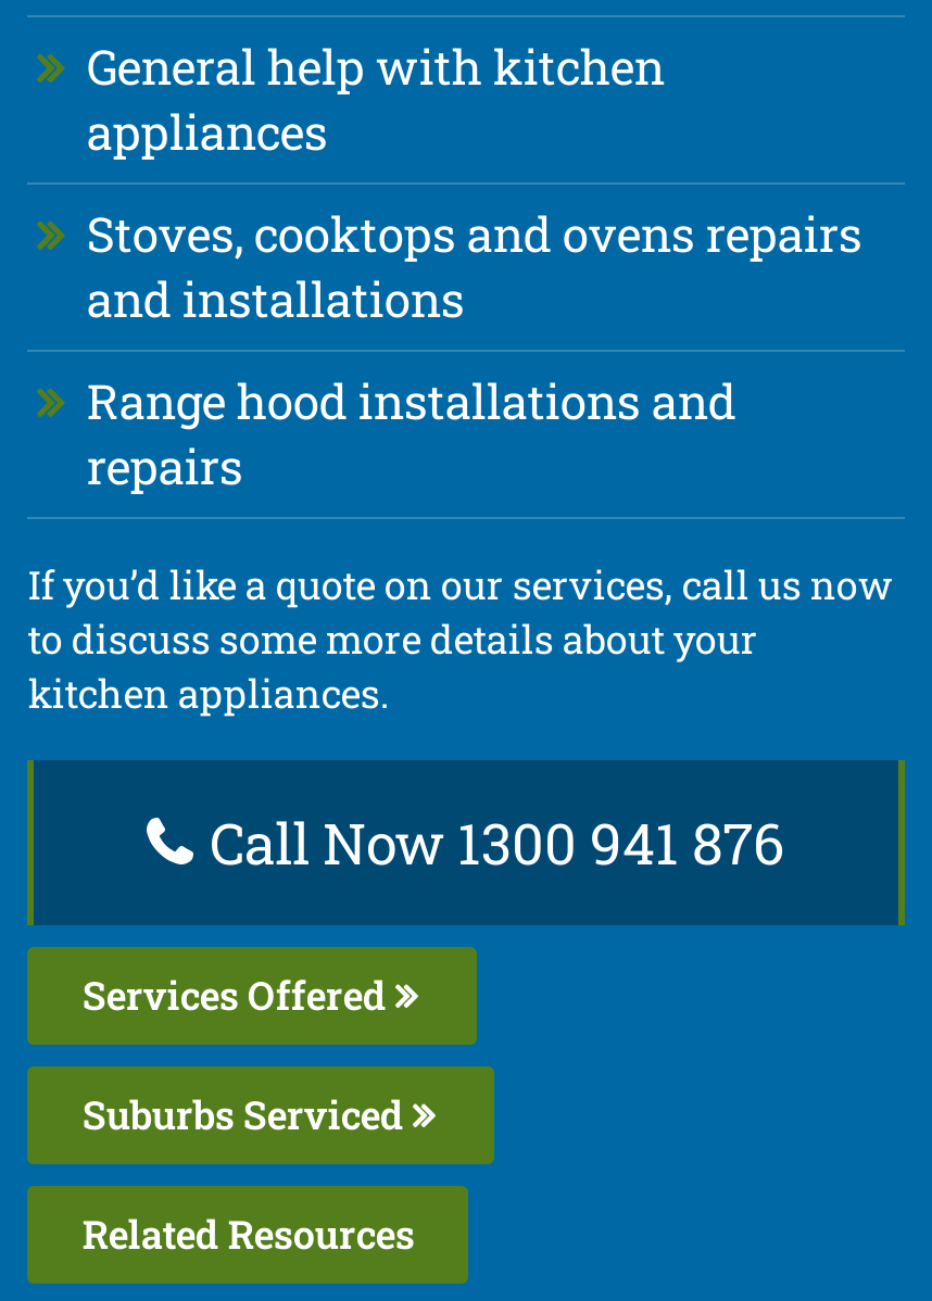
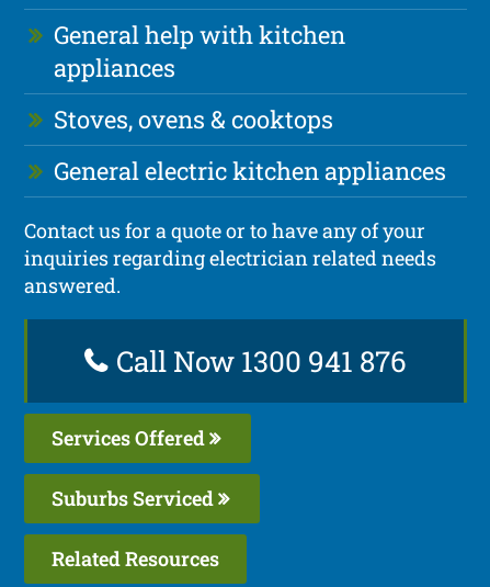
- Stoves, cooktops and ovens repairs
- and installations
+ Stoves, ovens & cooktops

- Range hood installations and
- repairs
+ General electric kitchen appliances

- If you’d like a quote on our services, call us now
- to discuss some more details about your
- kitchen appliances.
+ Contact us for a quote or to have any of your
+ inquiries regarding electrician related needs
+ answered.
